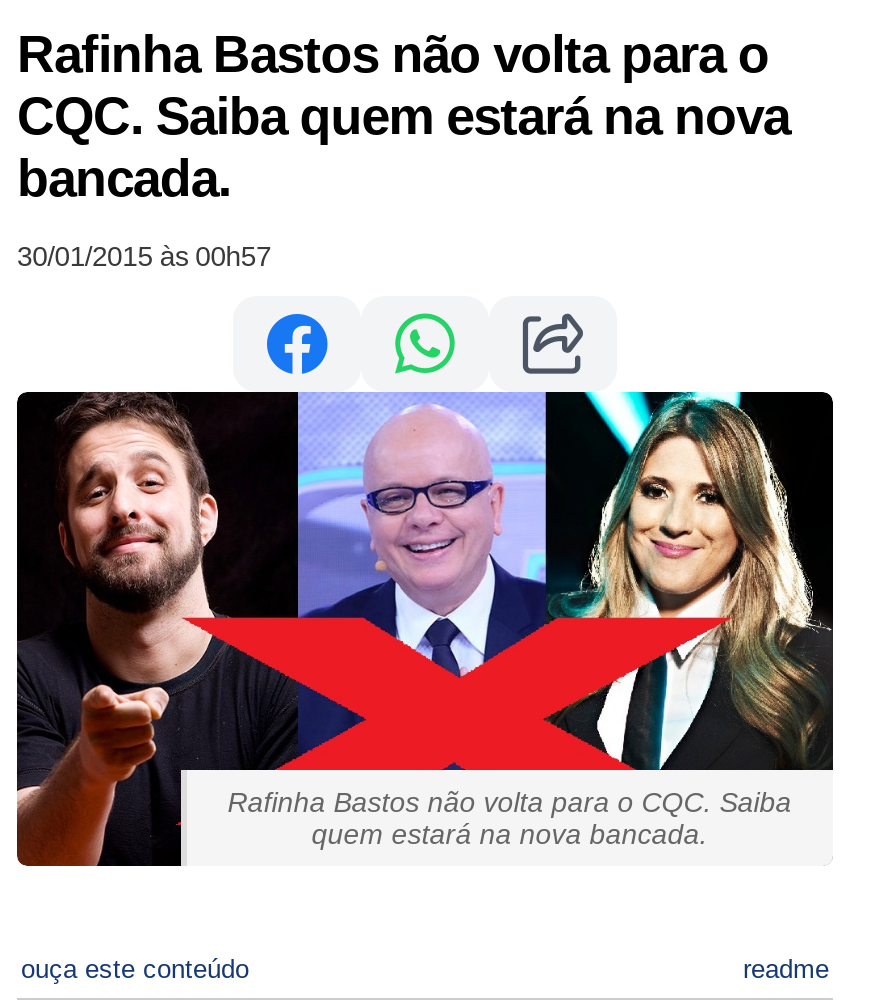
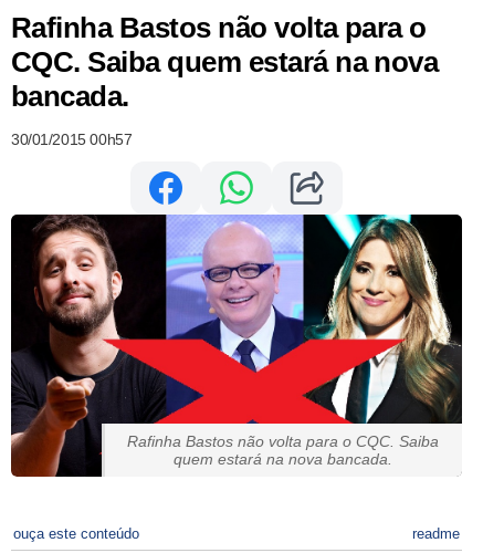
- 30/01/2015 às 00h57
+ 30/01/2015 00h57
